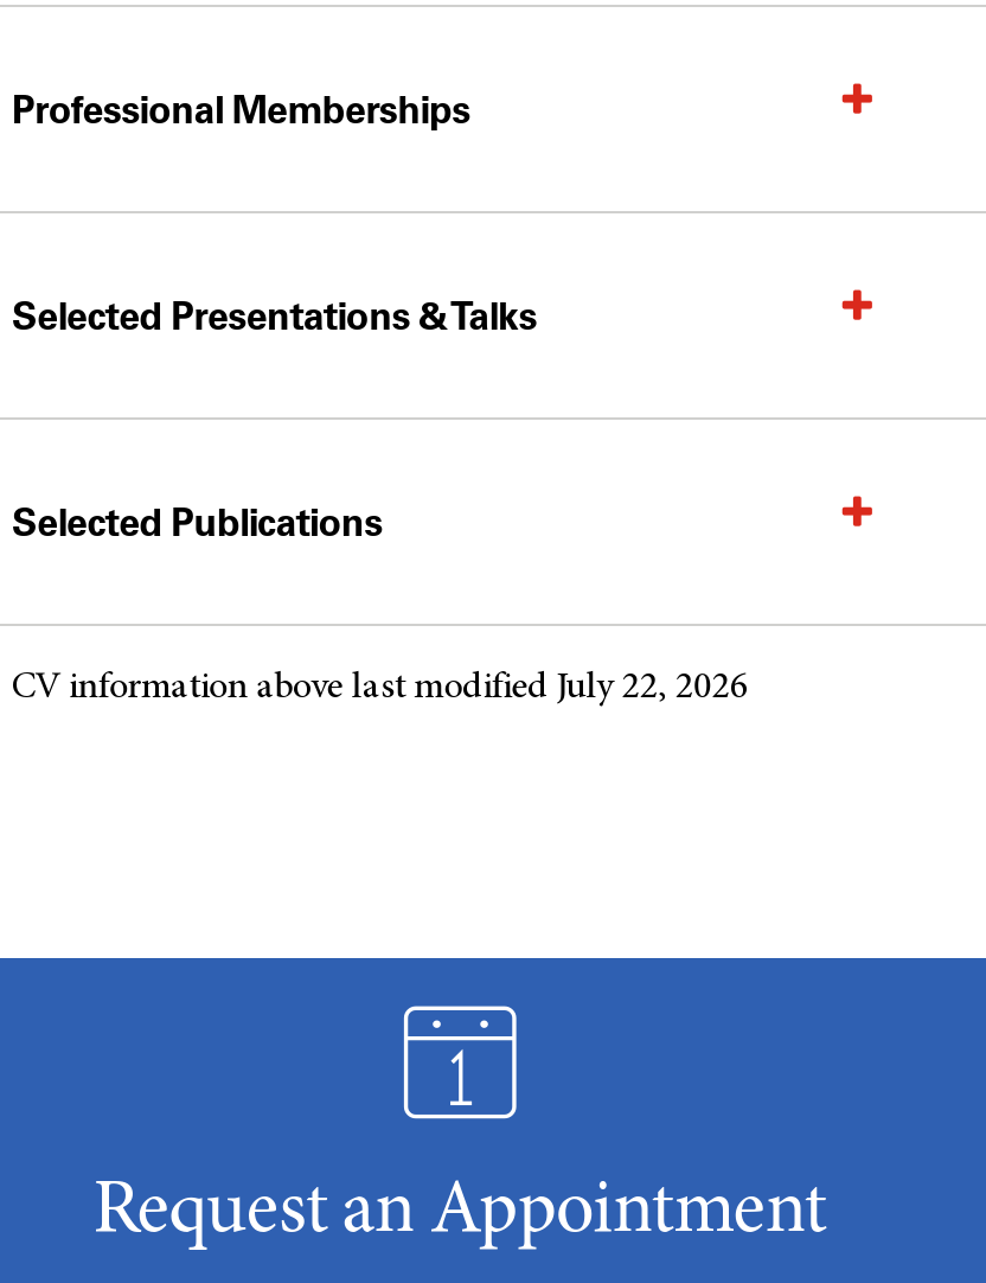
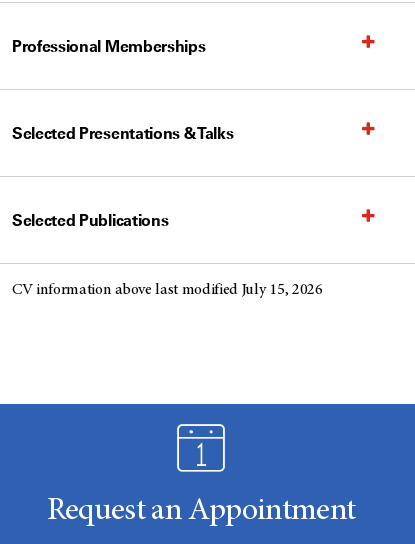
- CV information above last modified July 22, 2026
+ CV information above last modified July 15, 2026
